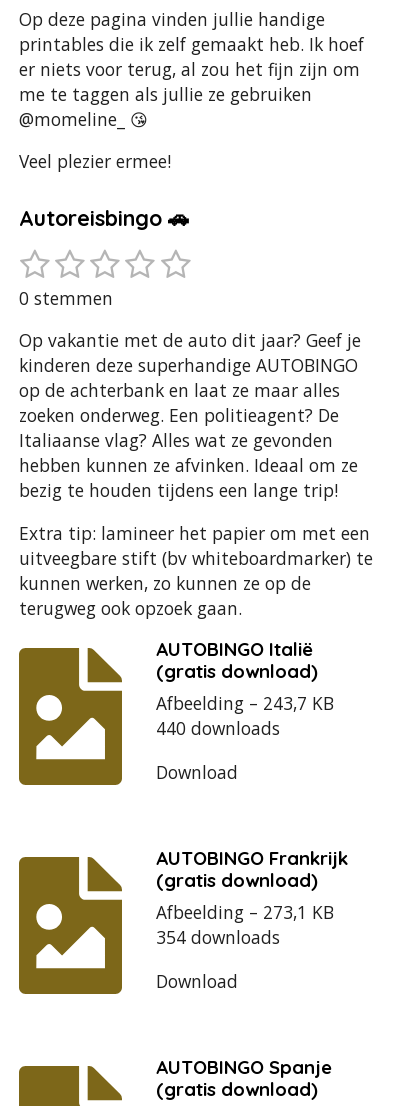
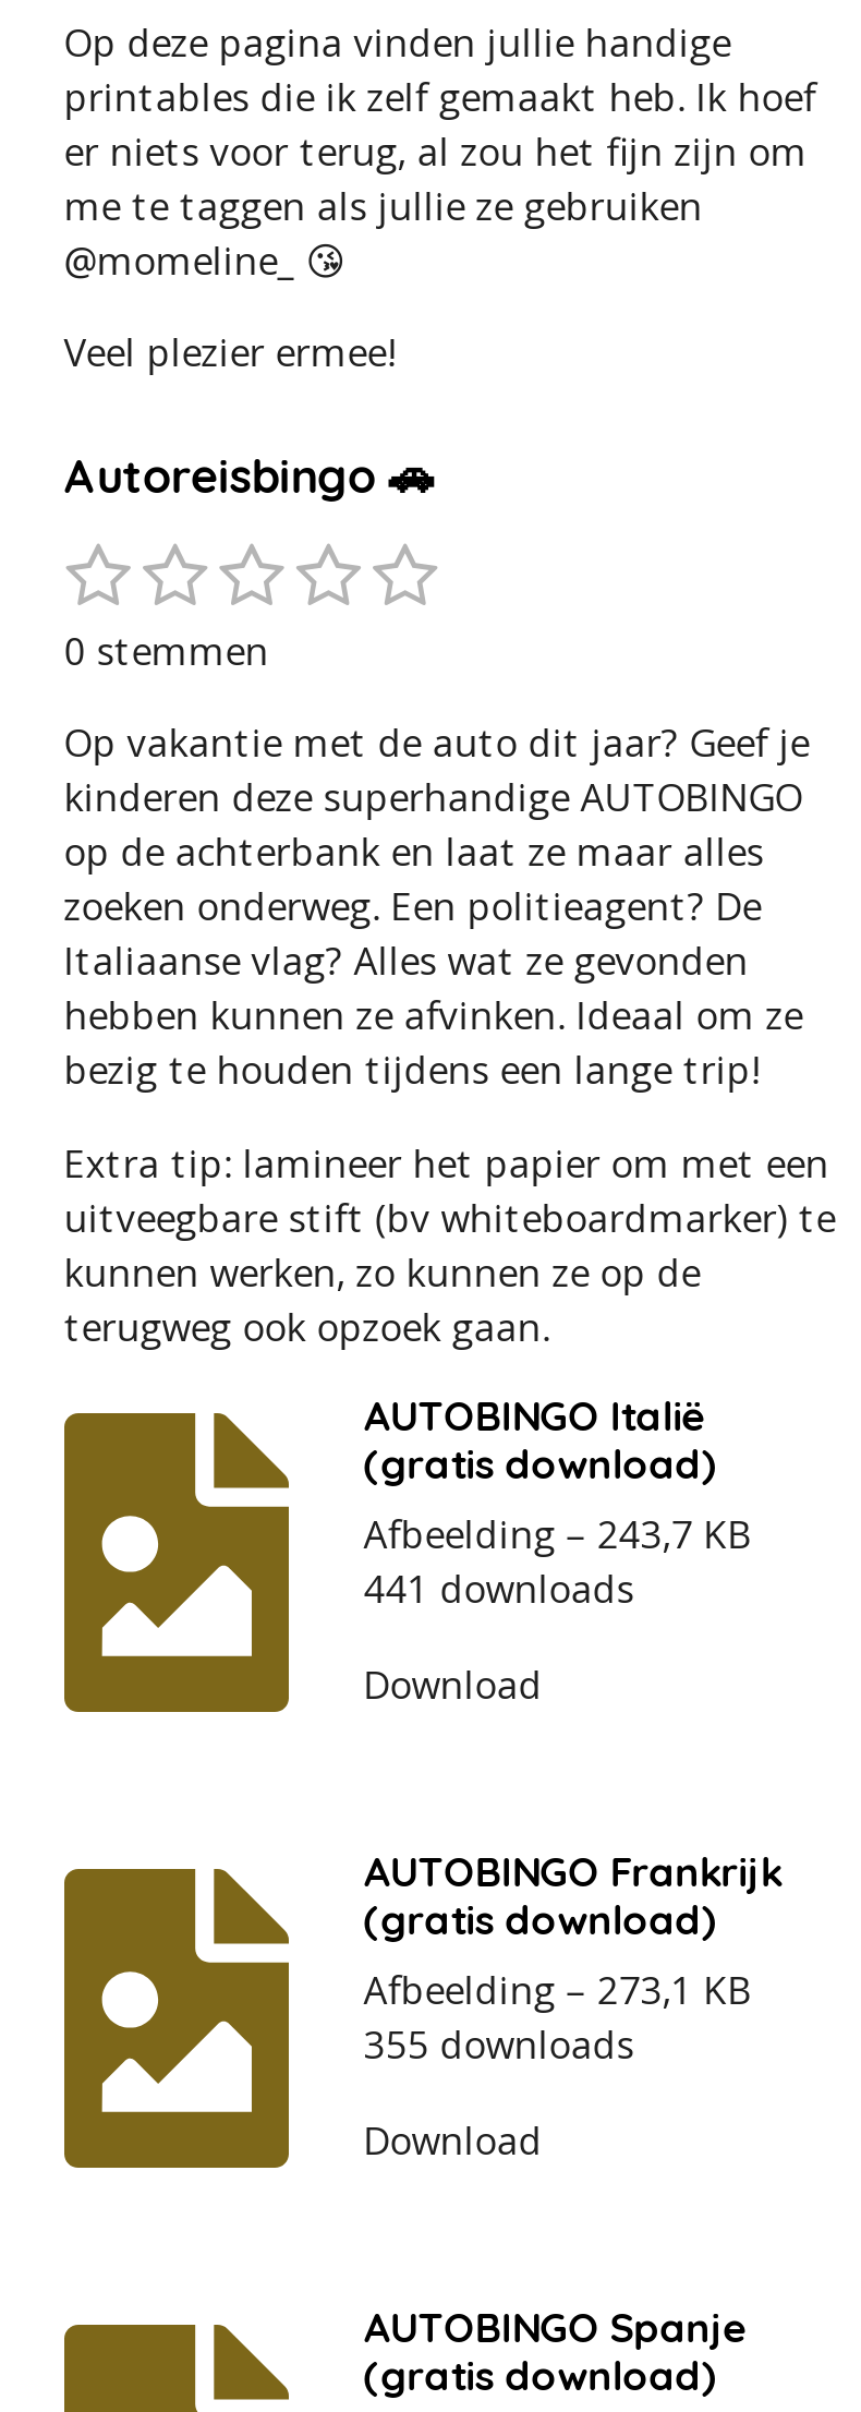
- 440 downloads
+ 441 downloads

- 354 downloads
+ 355 downloads
